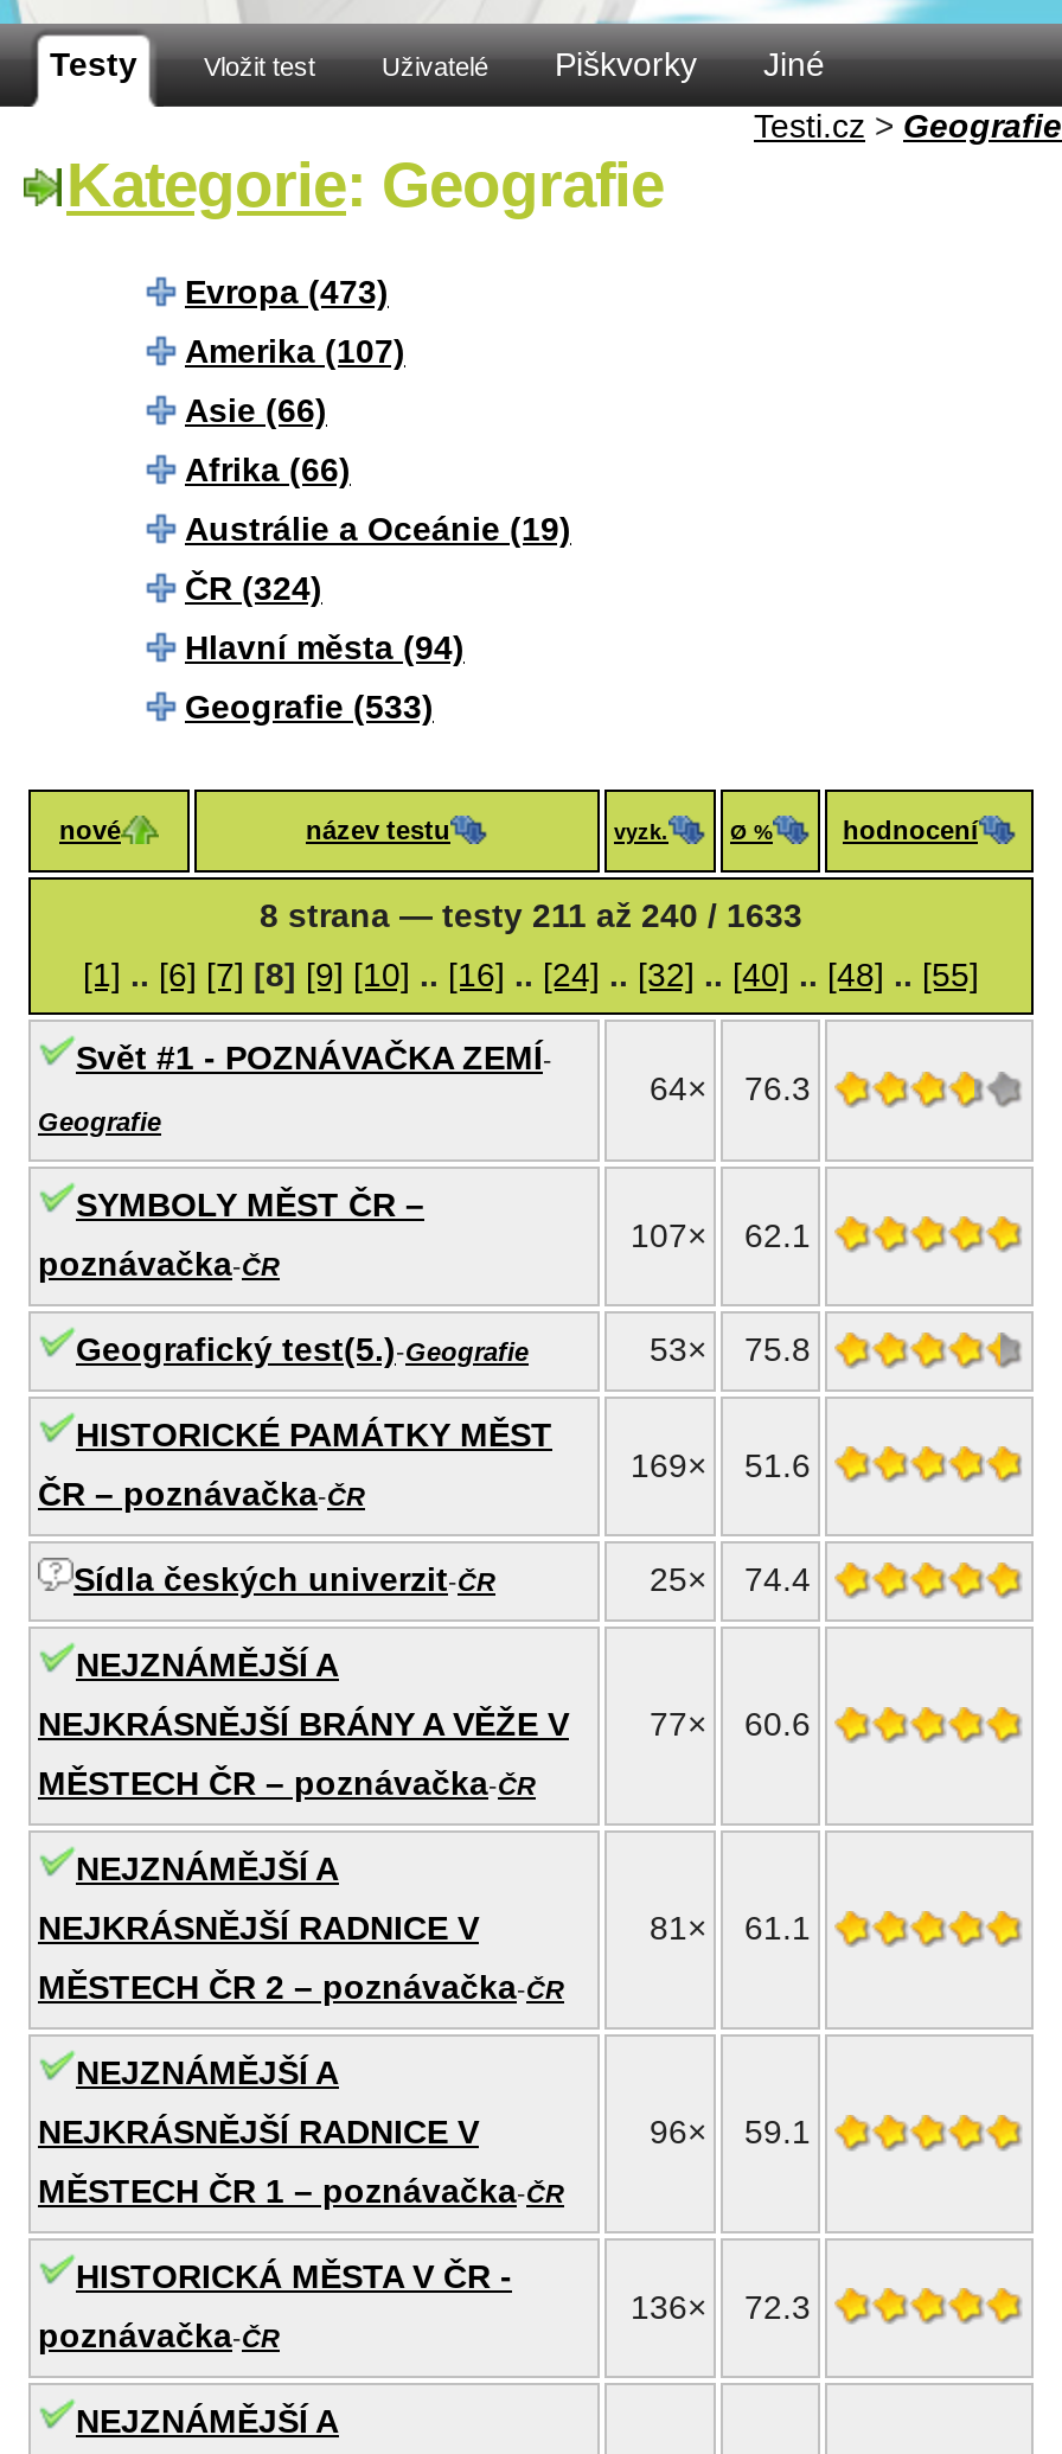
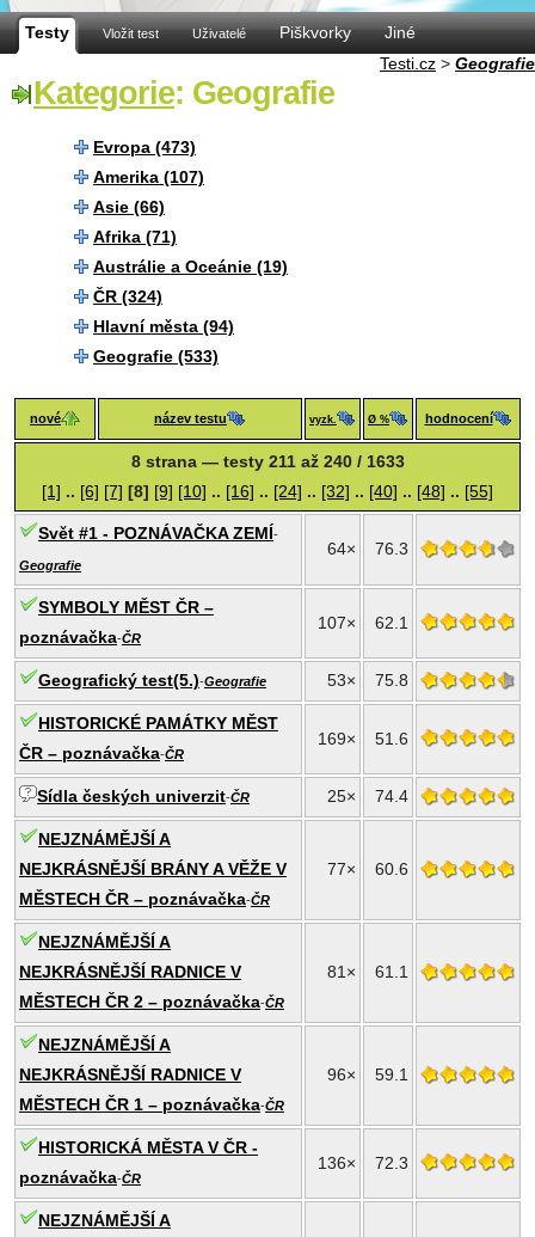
- Afrika (66)
+ Afrika (71)
